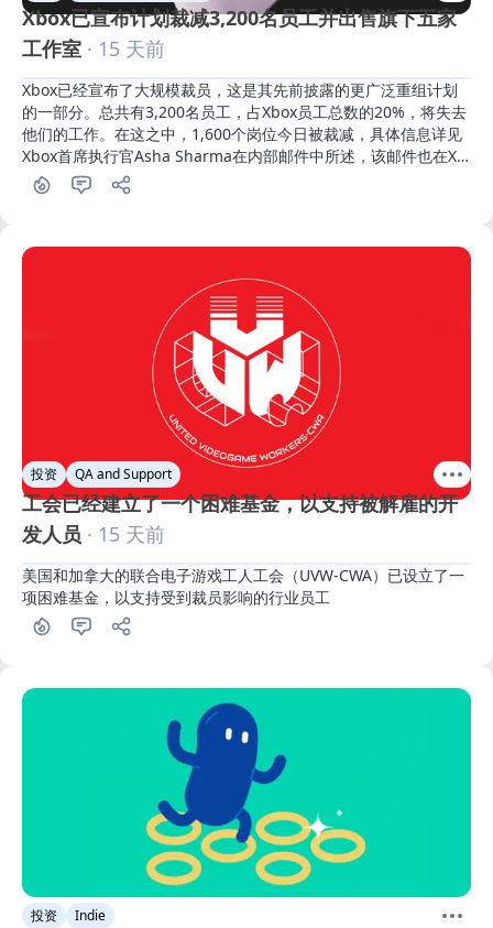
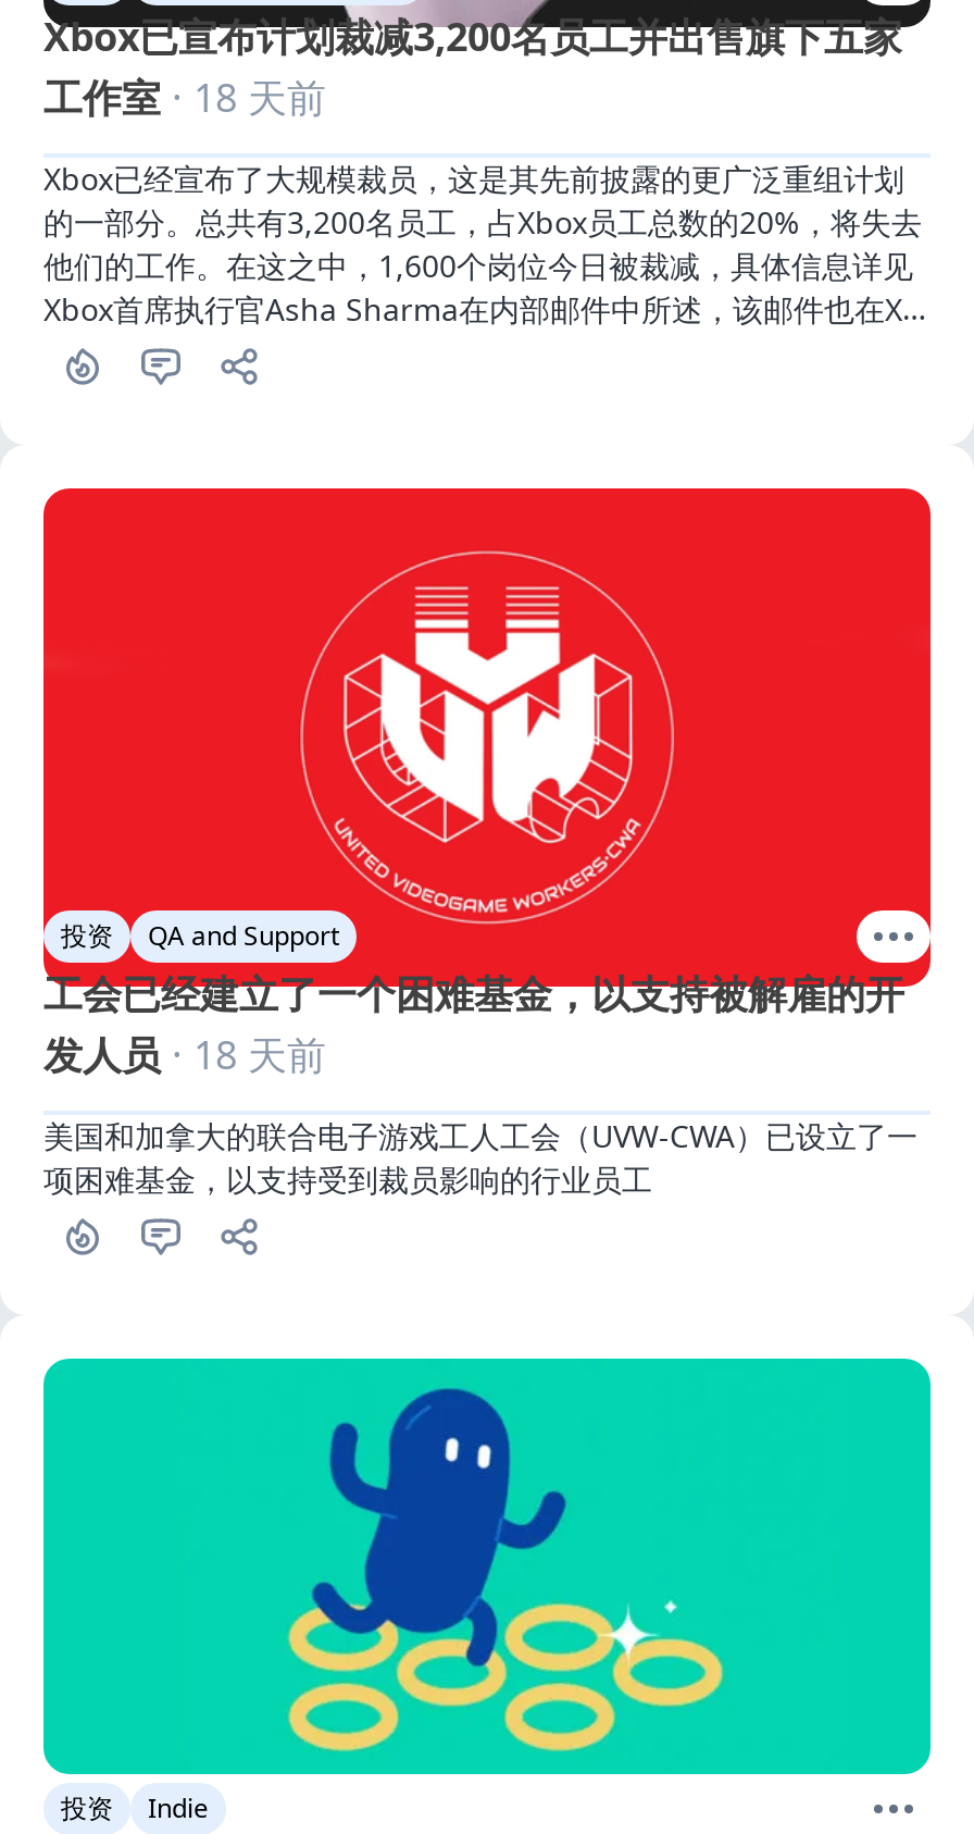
- 工作室· 15 天前
+ 工作室· 18 天前

- 发人员· 15 天前
+ 发人员· 18 天前
